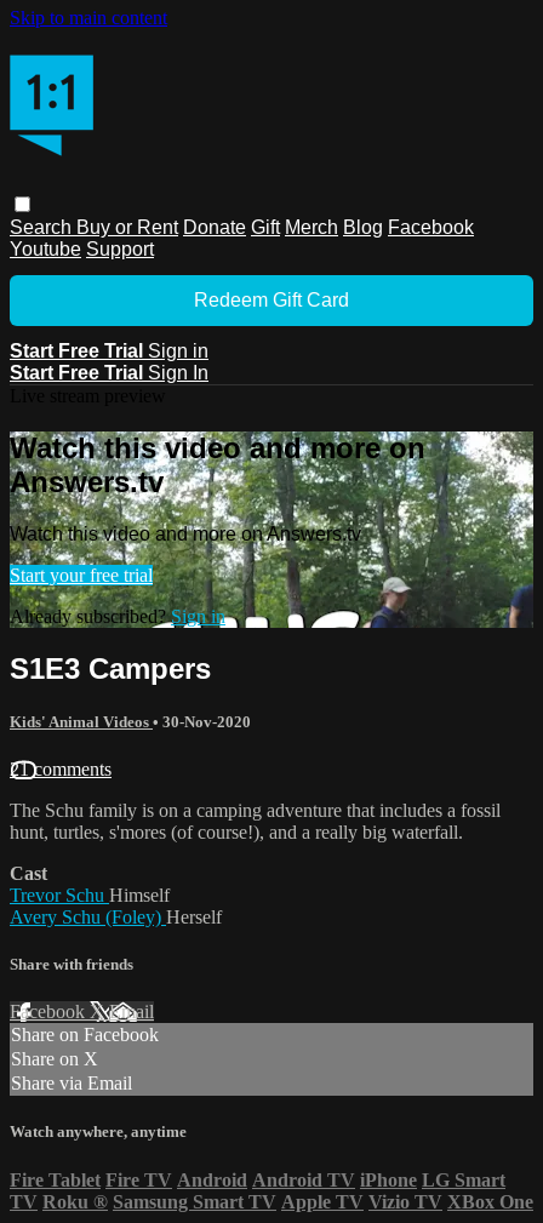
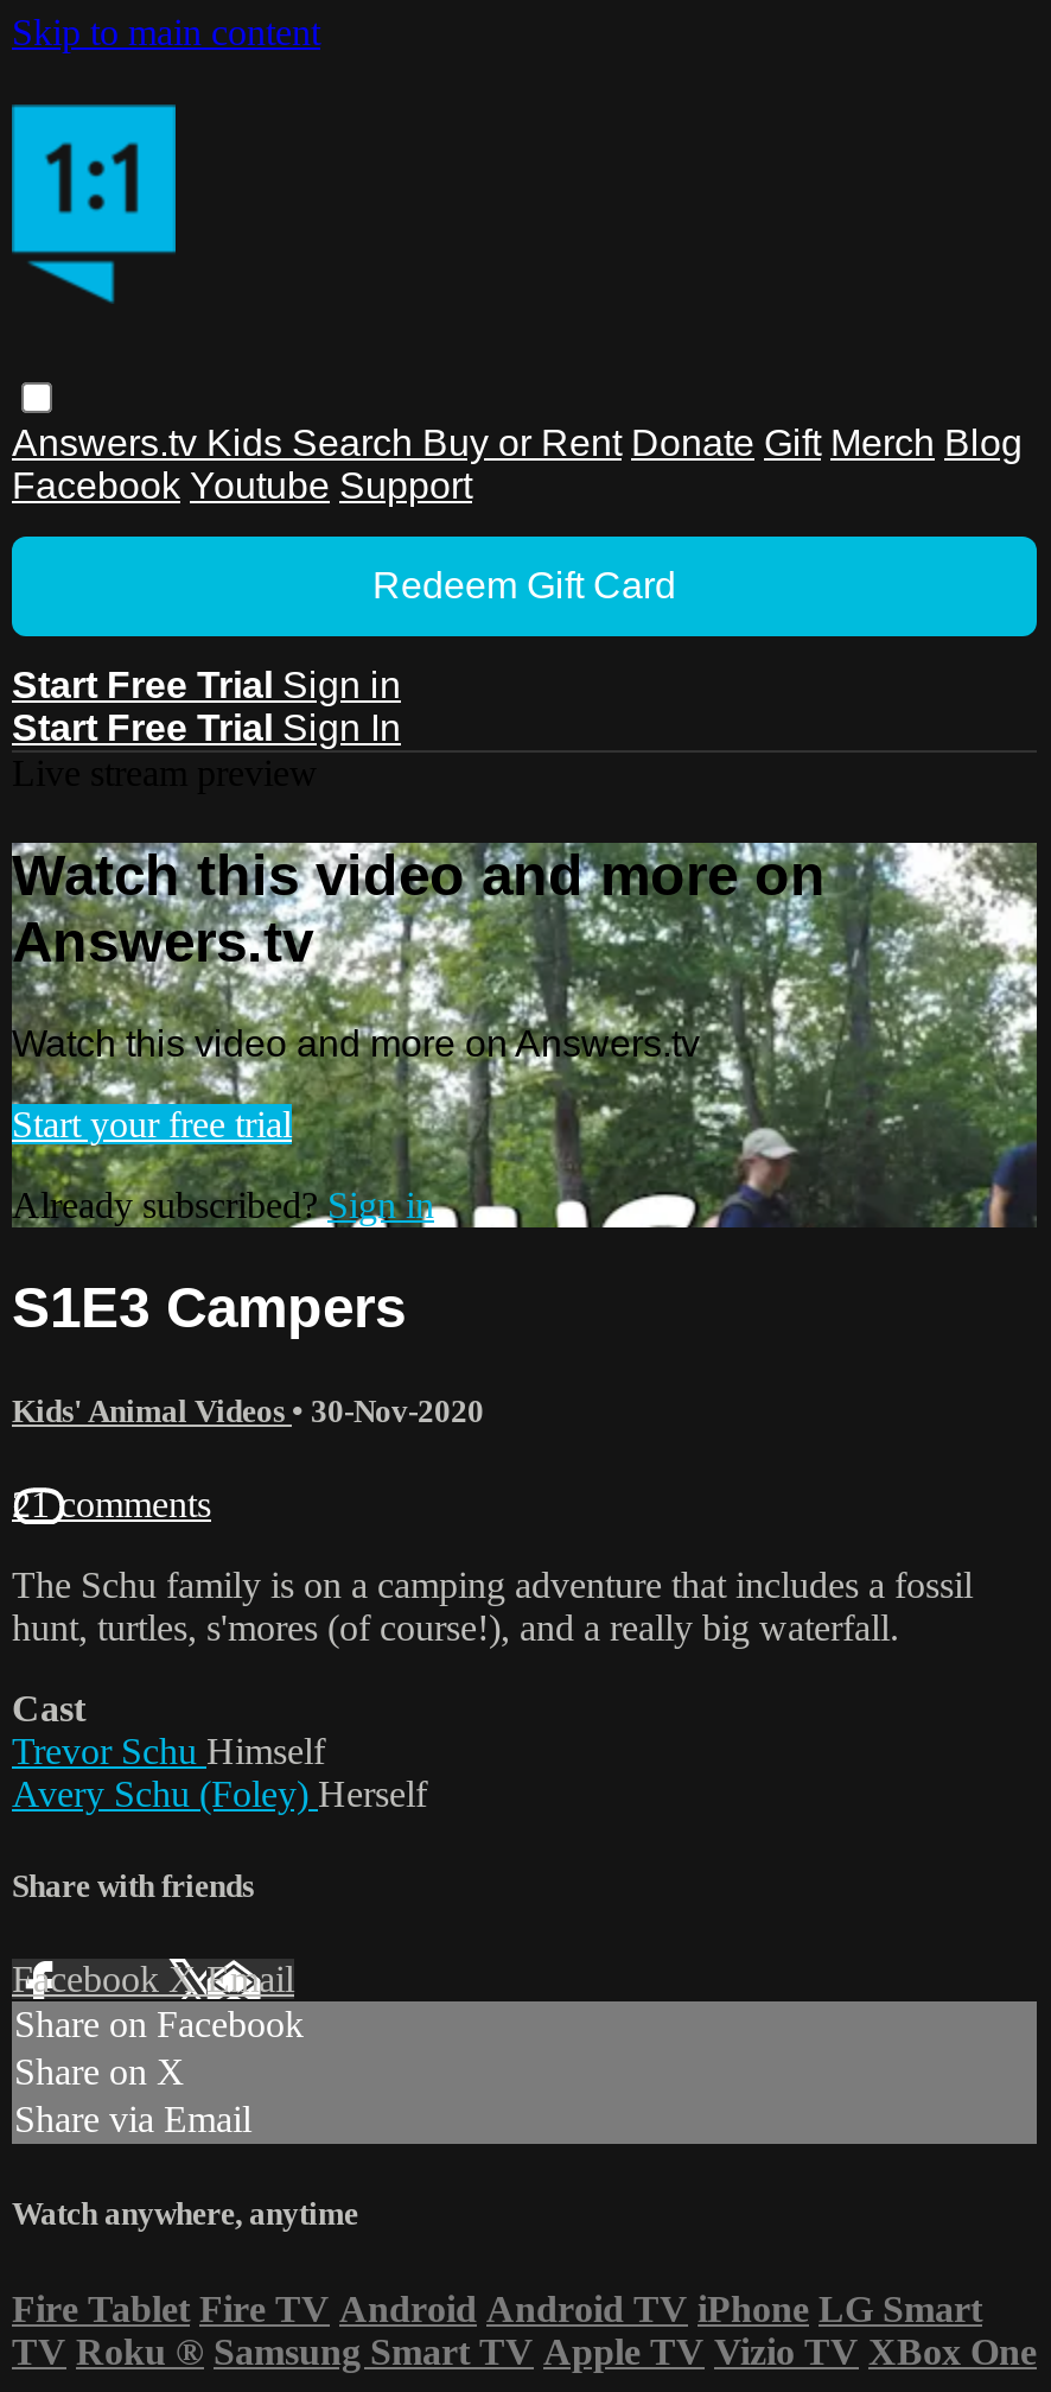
- Search Buy or Rent Donate Gift Merch Blog Facebook
- Youtube Support
+ Answers.tv Kids Search Buy or Rent Donate Gift Merch Blog
+ Facebook Youtube Support
